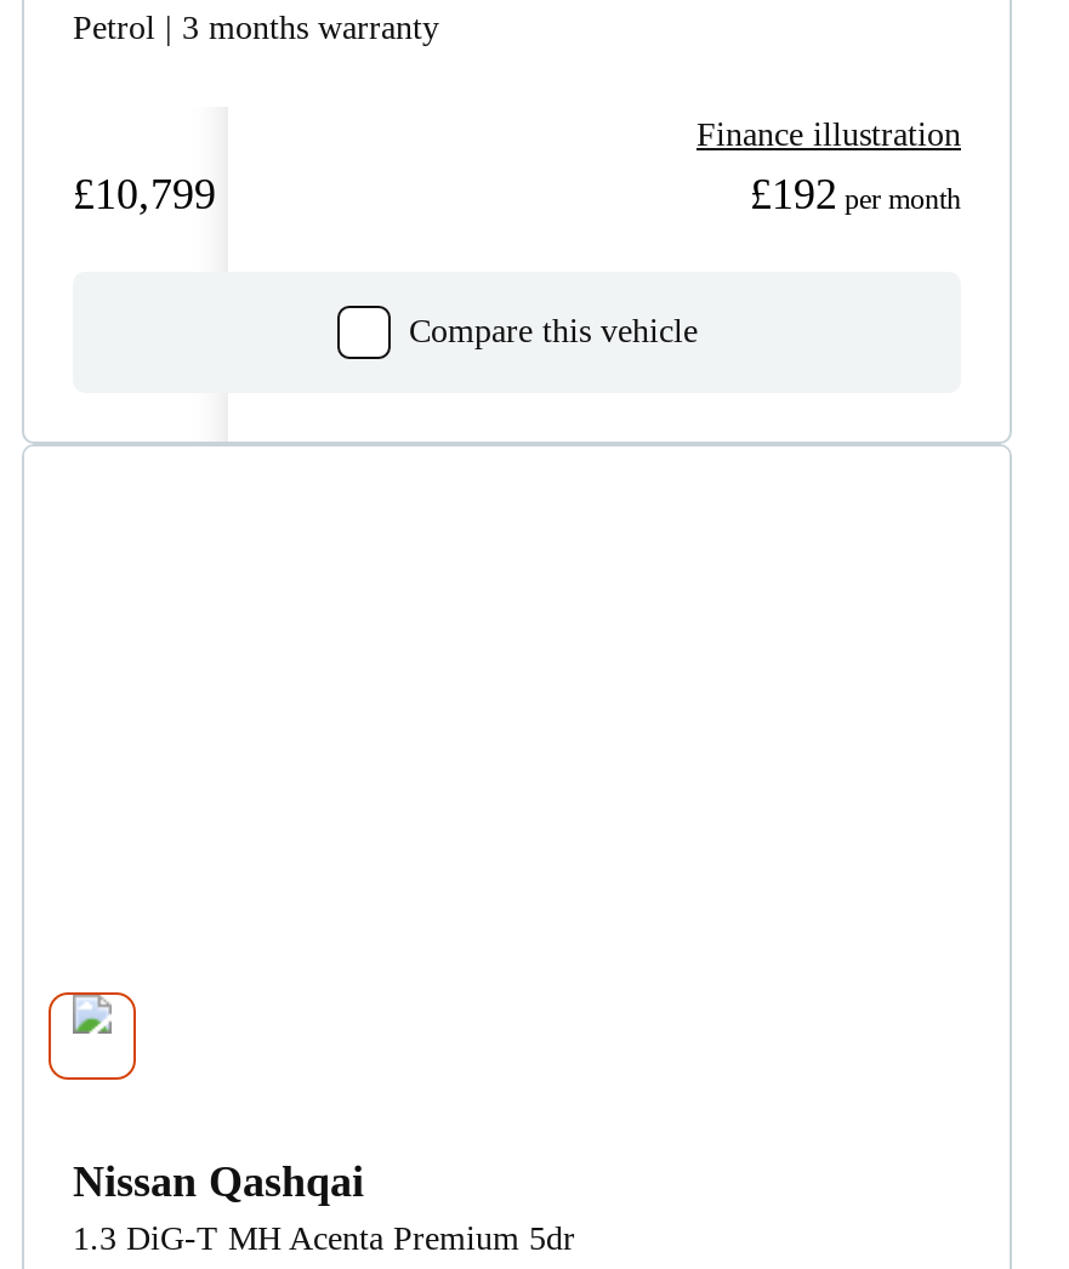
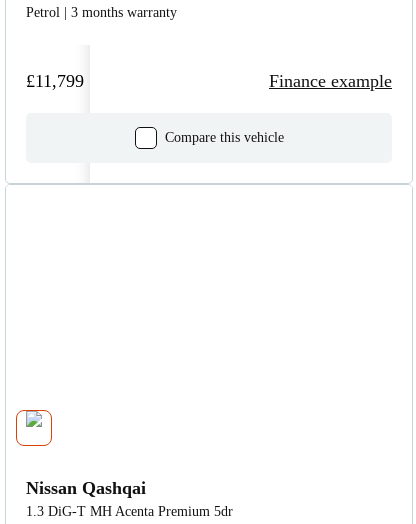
- Finance illustration
- £10,799
- £192 per month
+ £11,799
+ Finance example
